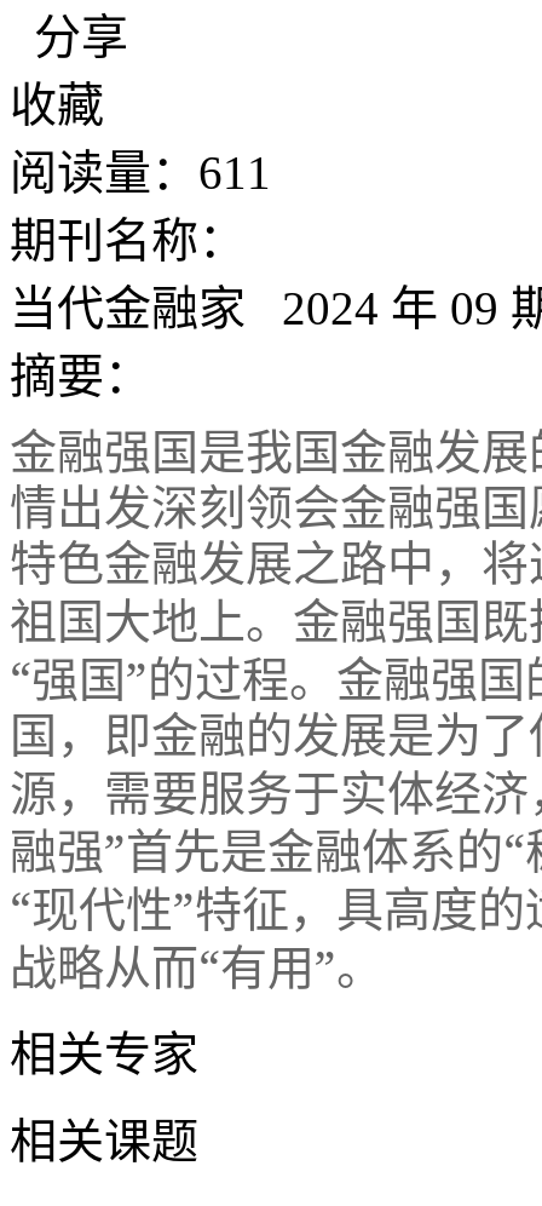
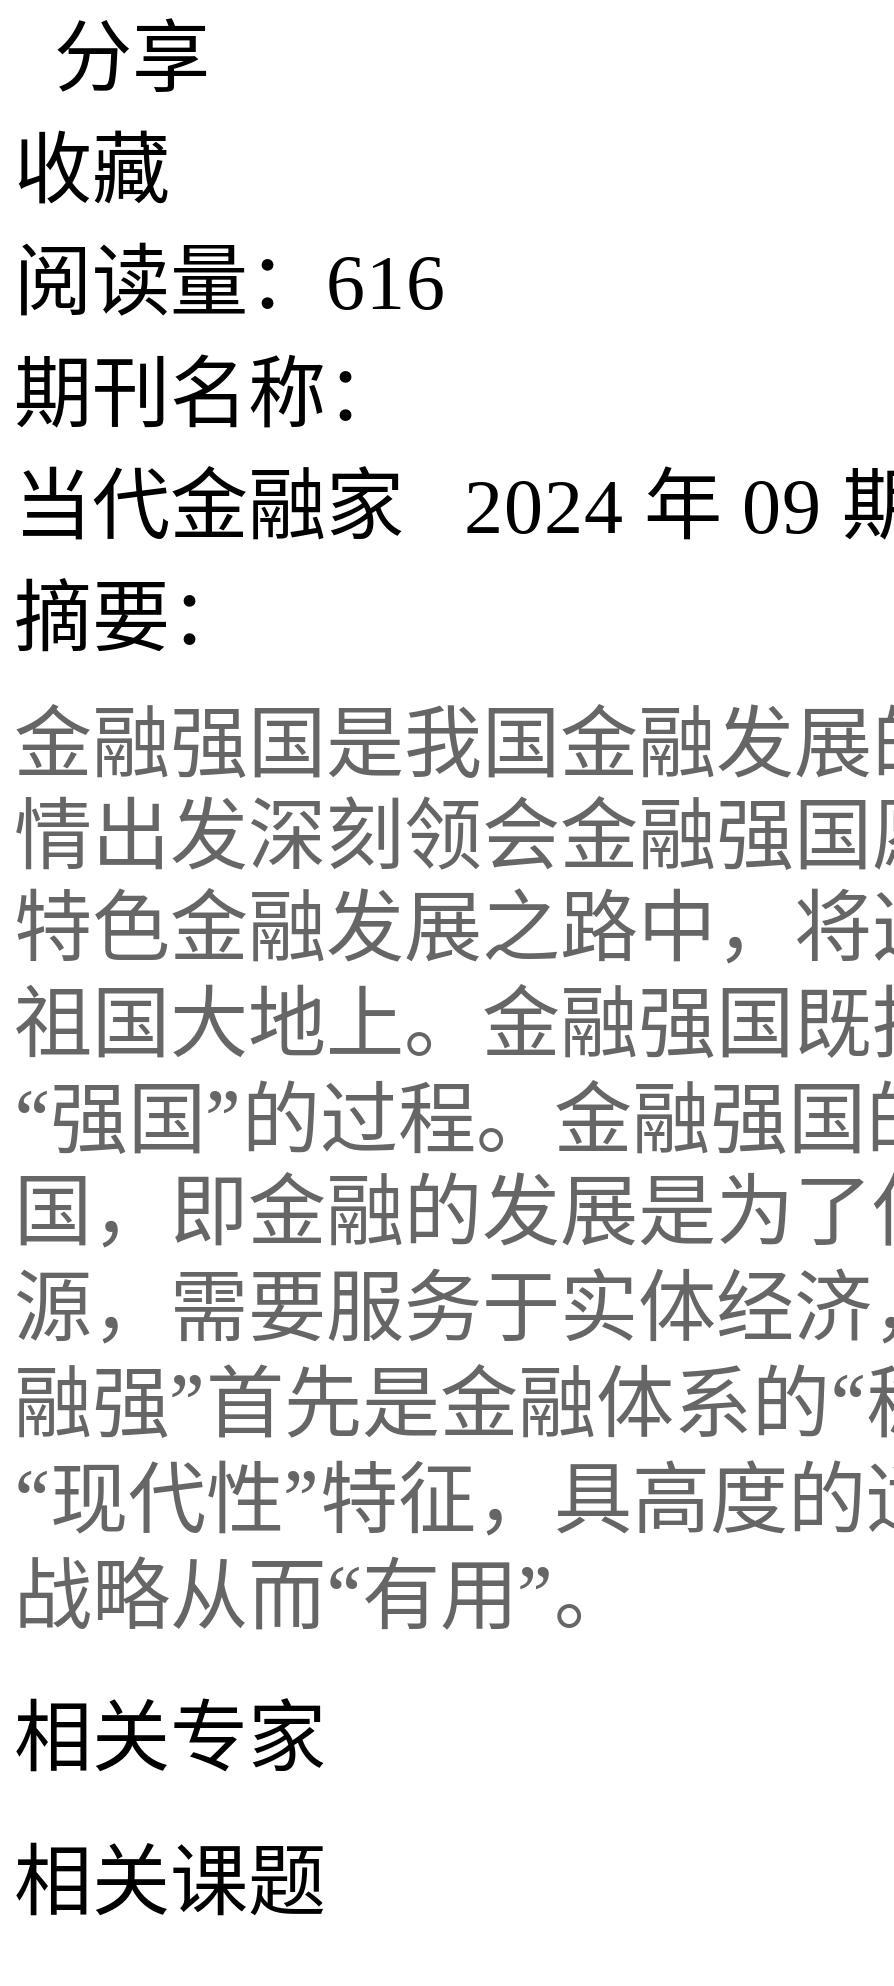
- 阅读量：611
+ 阅读量：616
